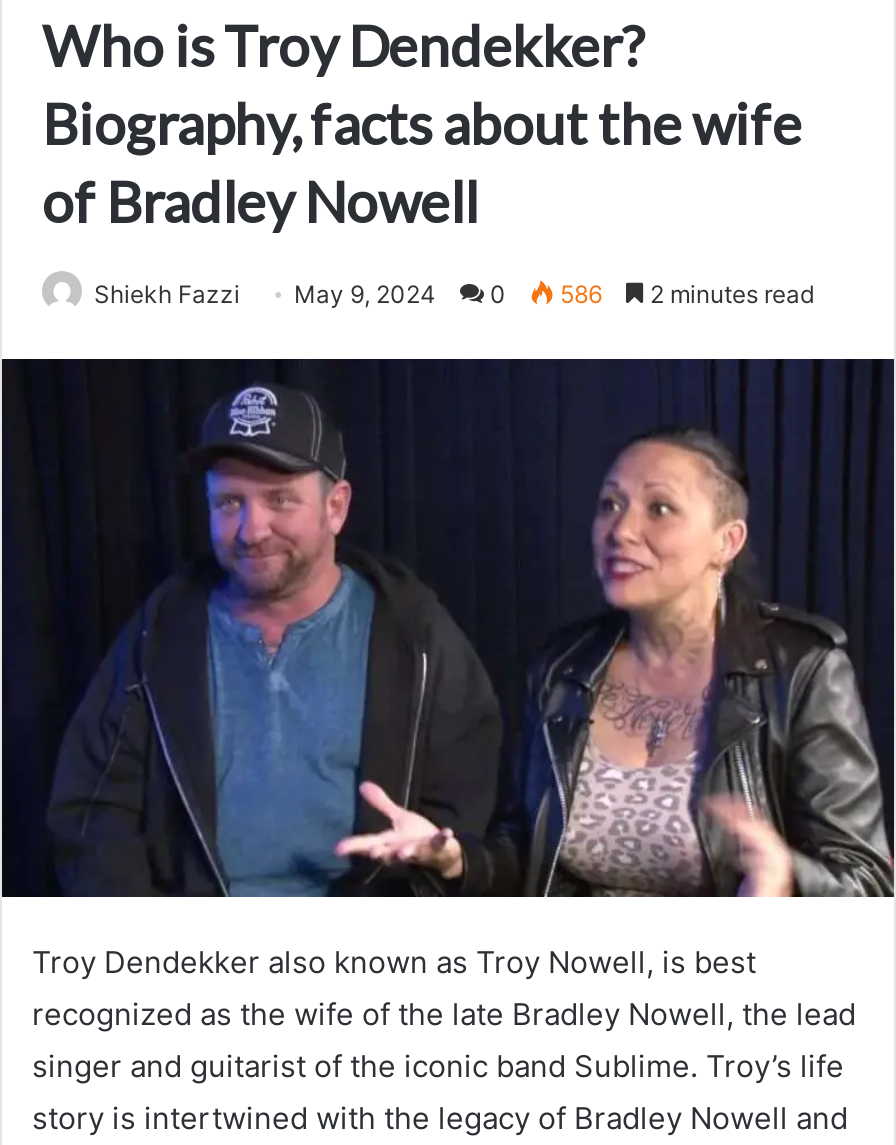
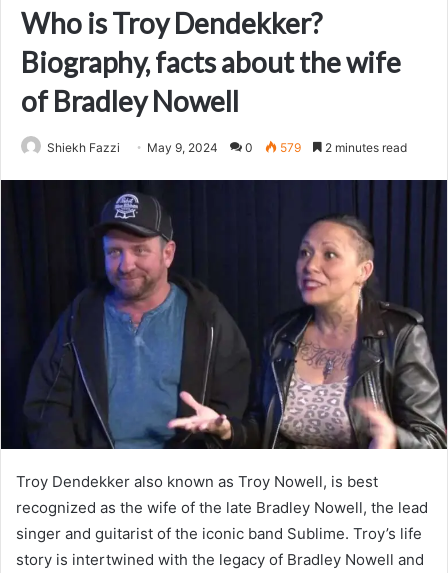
- Shiekh Fazzi May 9, 2024 0 586 2 minutes read
+ Shiekh Fazzi May 9, 2024 0 579 2 minutes read
